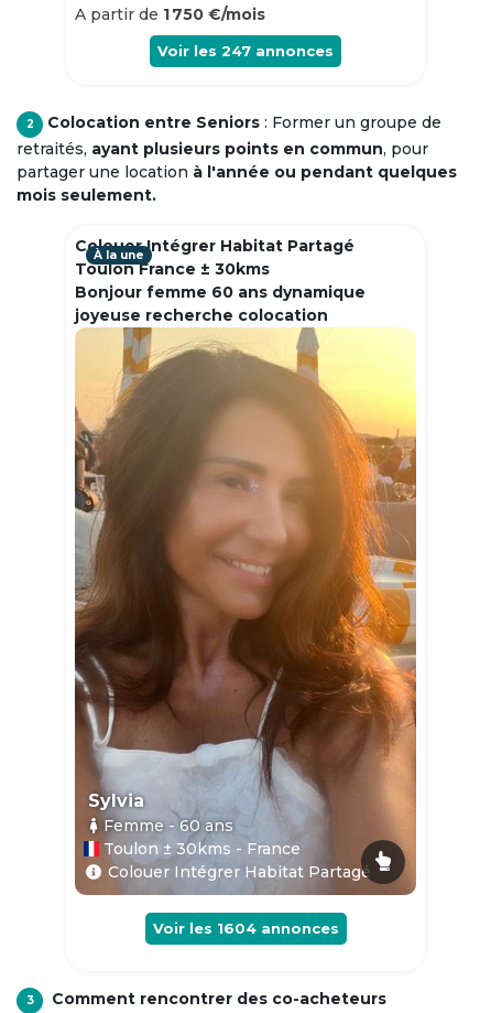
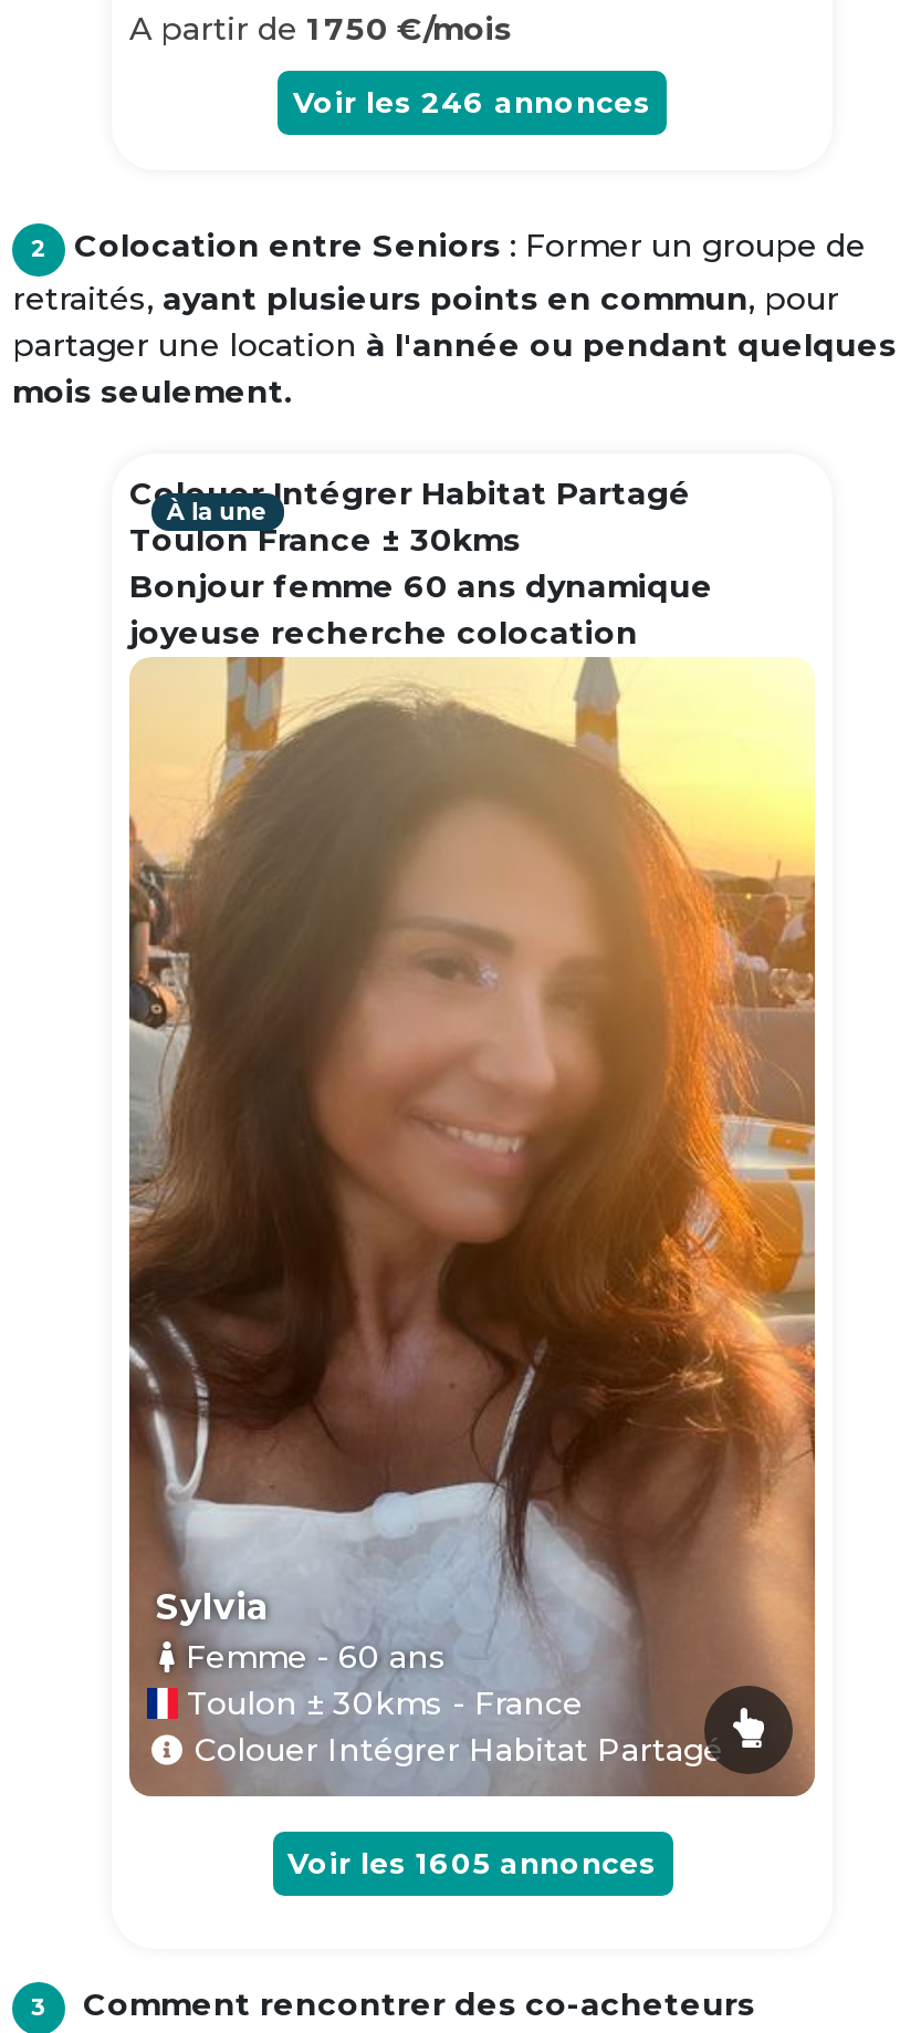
- Voir les 247 annonces
+ Voir les 246 annonces

- Voir les 1604 annonces
+ Voir les 1605 annonces
